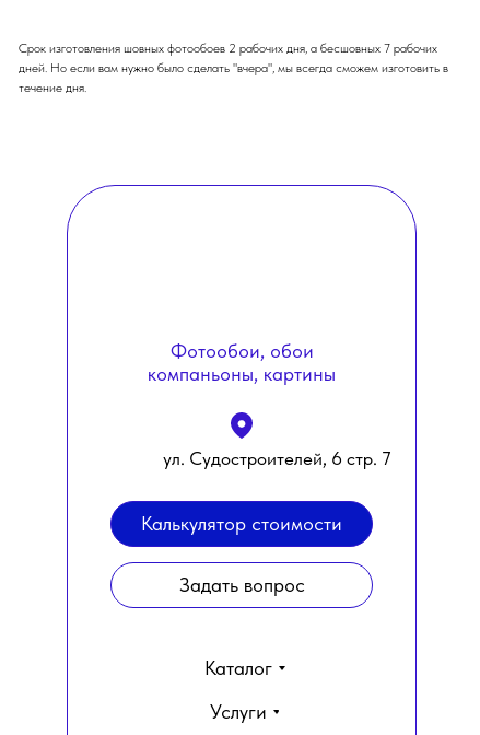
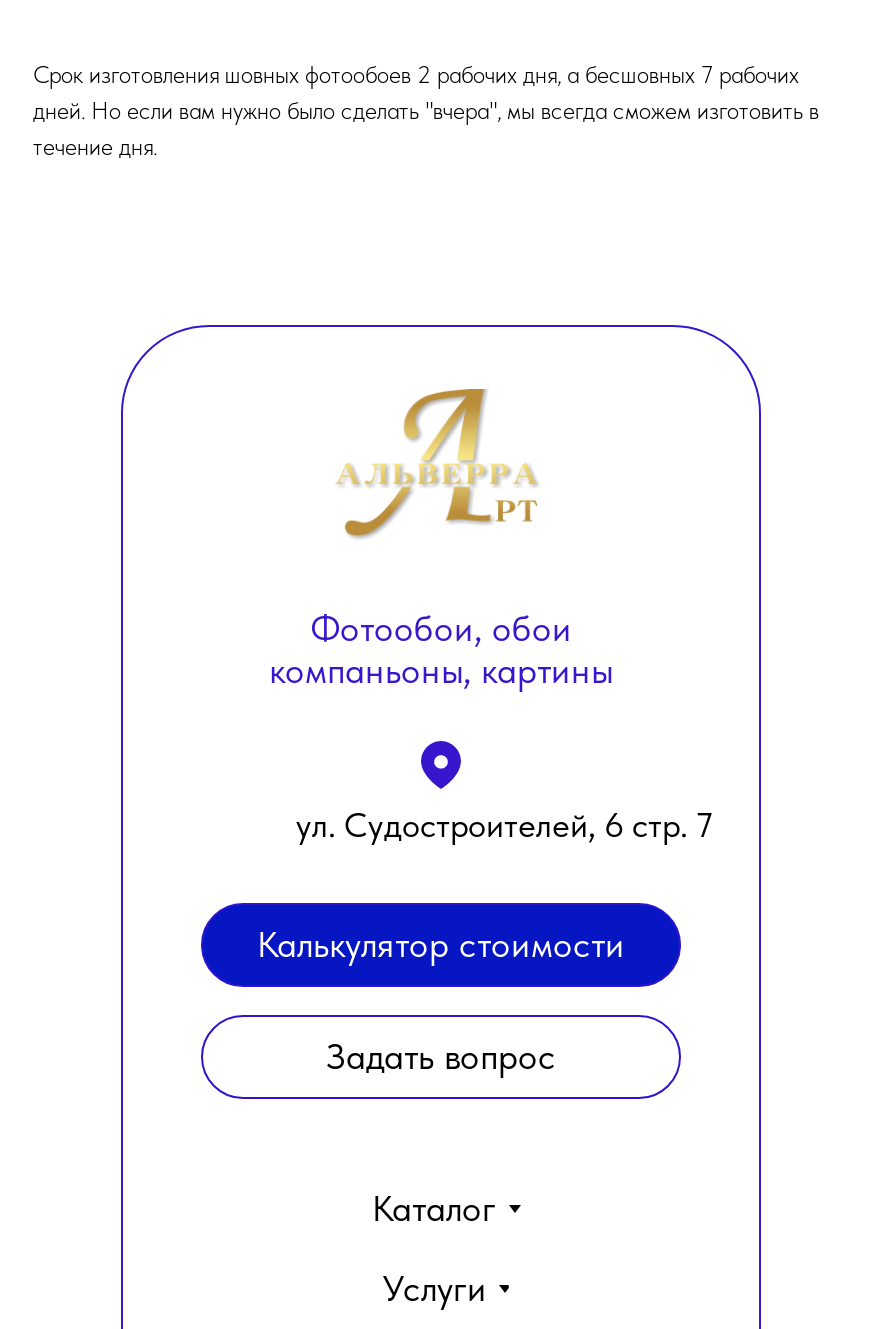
+ [image]
